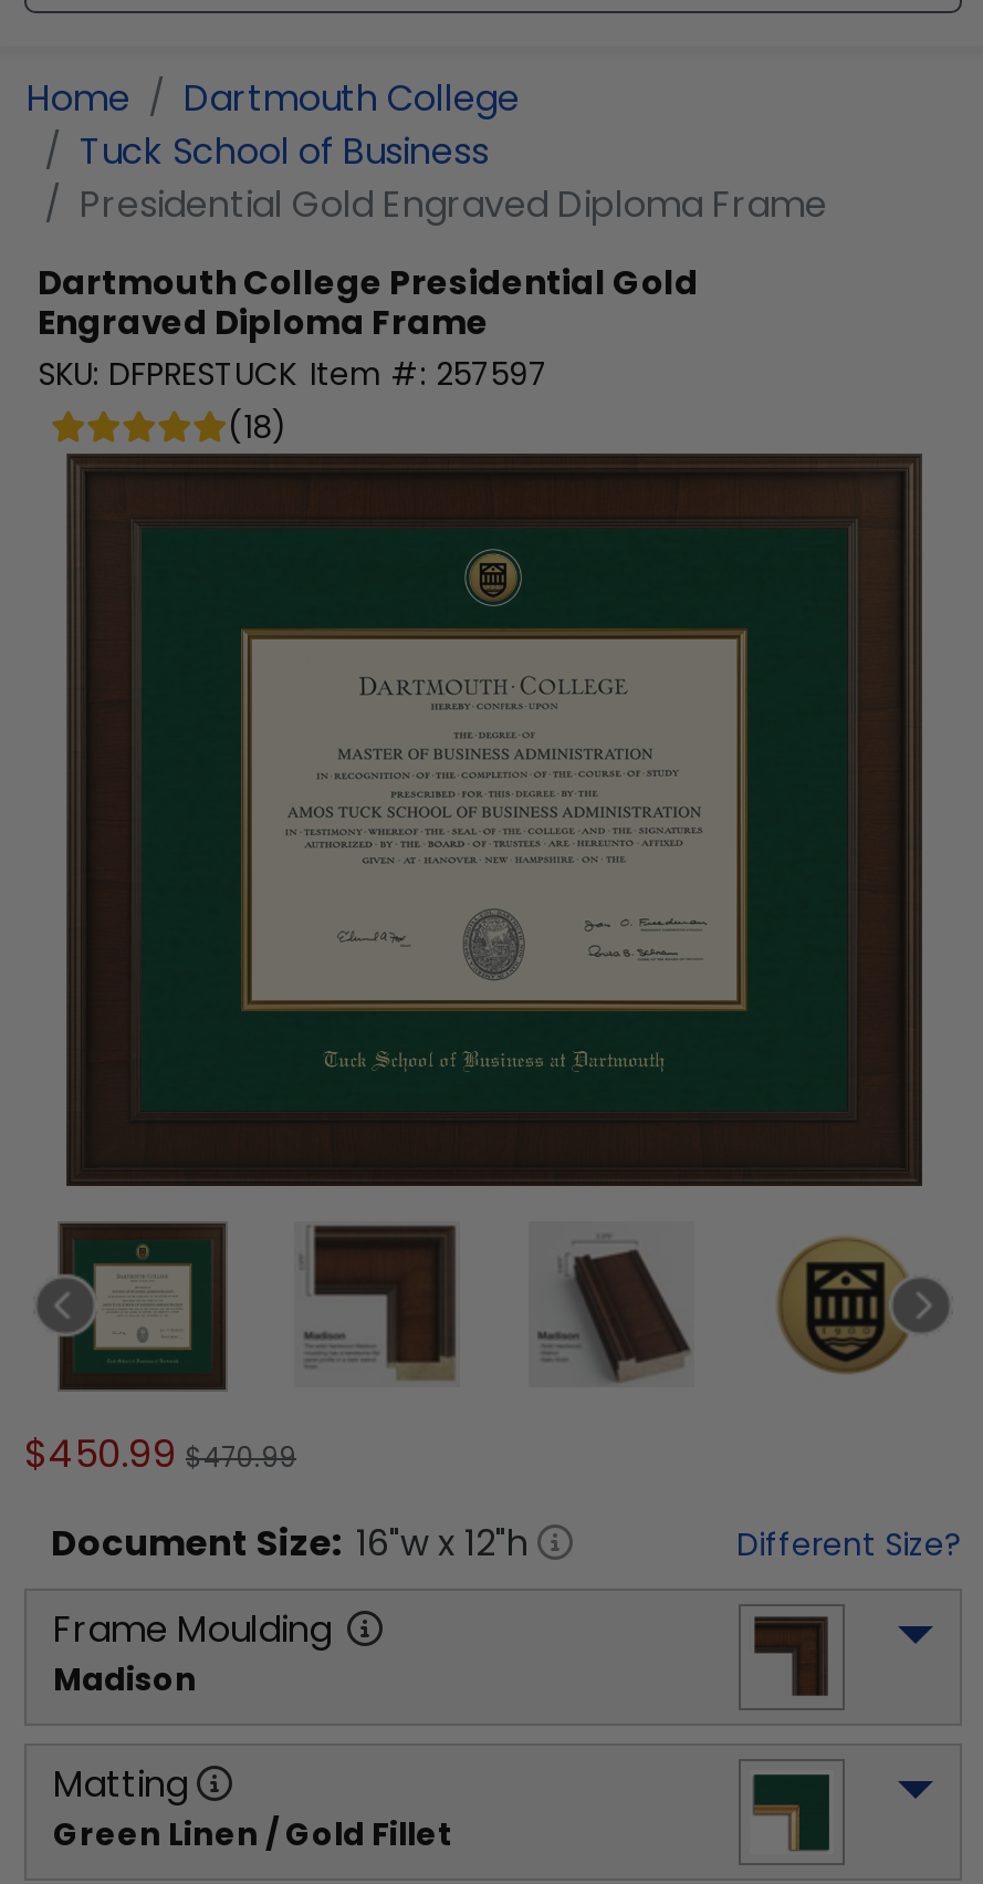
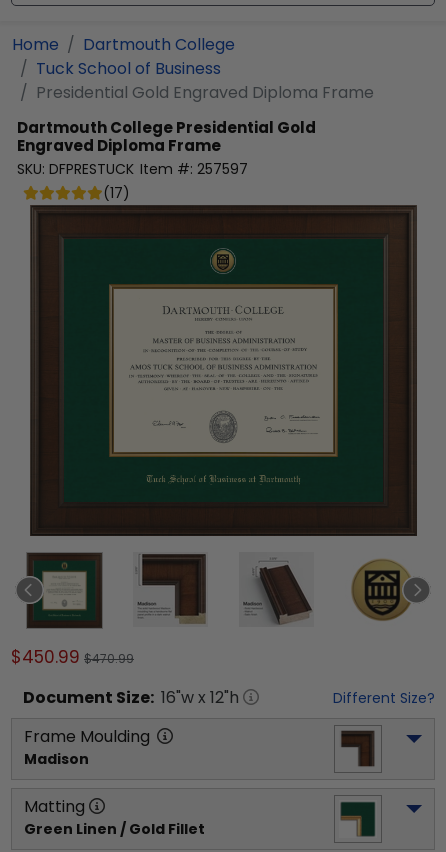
- (18)
+ (17)
